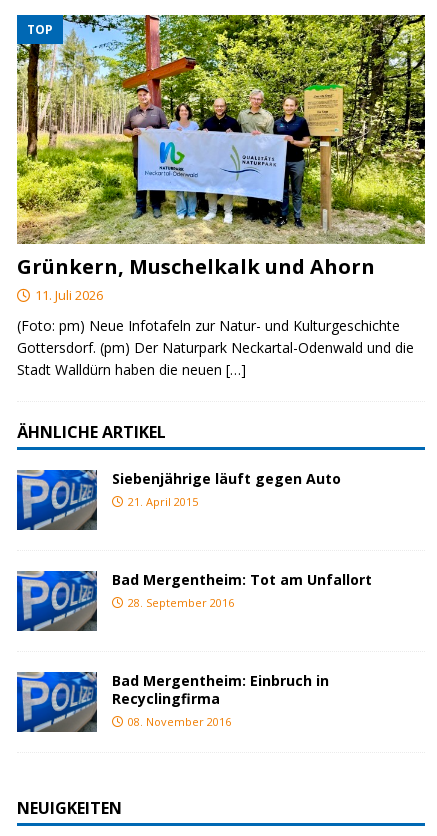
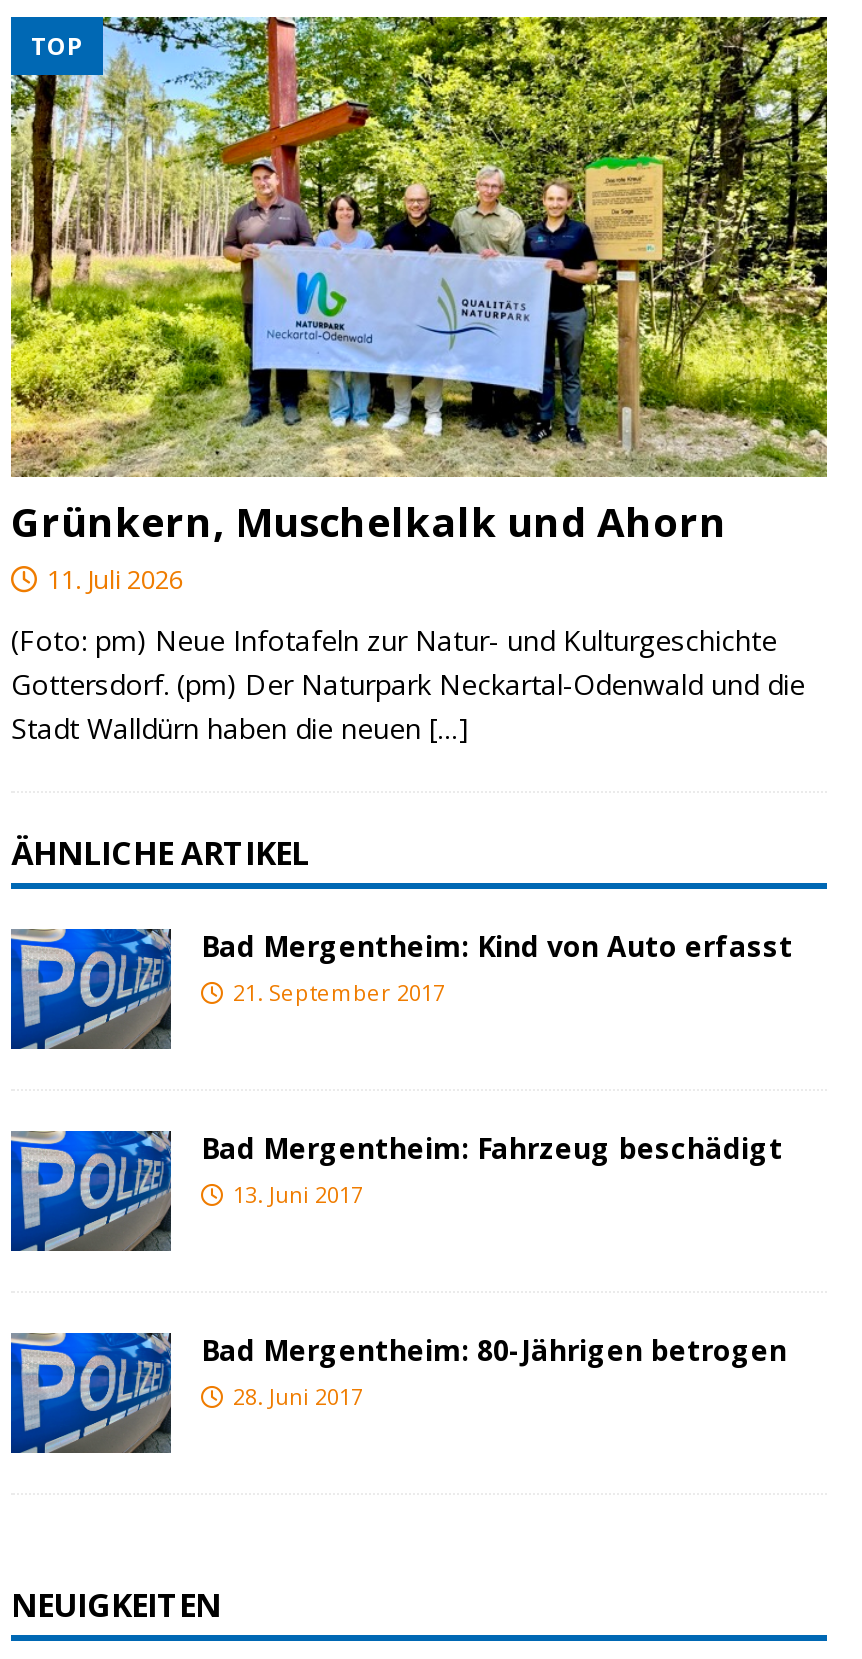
- Siebenjährige läuft gegen Auto
- 21. April 2015
+ Bad Mergentheim: Kind von Auto erfasst
+ 21. September 2017

- Bad Mergentheim: Tot am Unfallort
- 28. September 2016
+ Bad Mergentheim: Fahrzeug beschädigt
+ 13. Juni 2017

- Bad Mergentheim: Einbruch in
- Recyclingfirma
- 08. November 2016
+ Bad Mergentheim: 80-Jährigen betrogen
+ 28. Juni 2017
